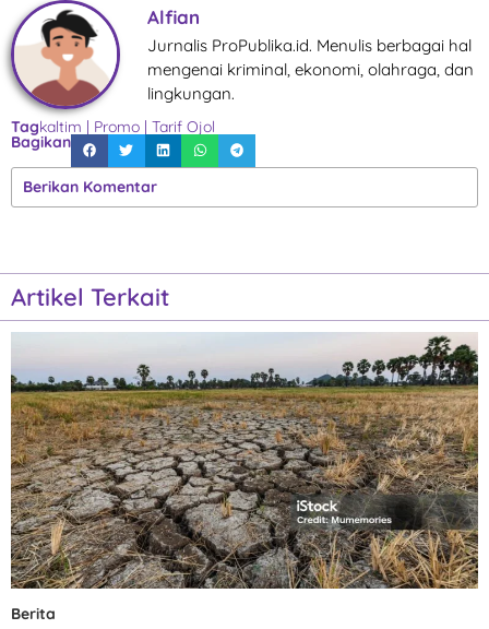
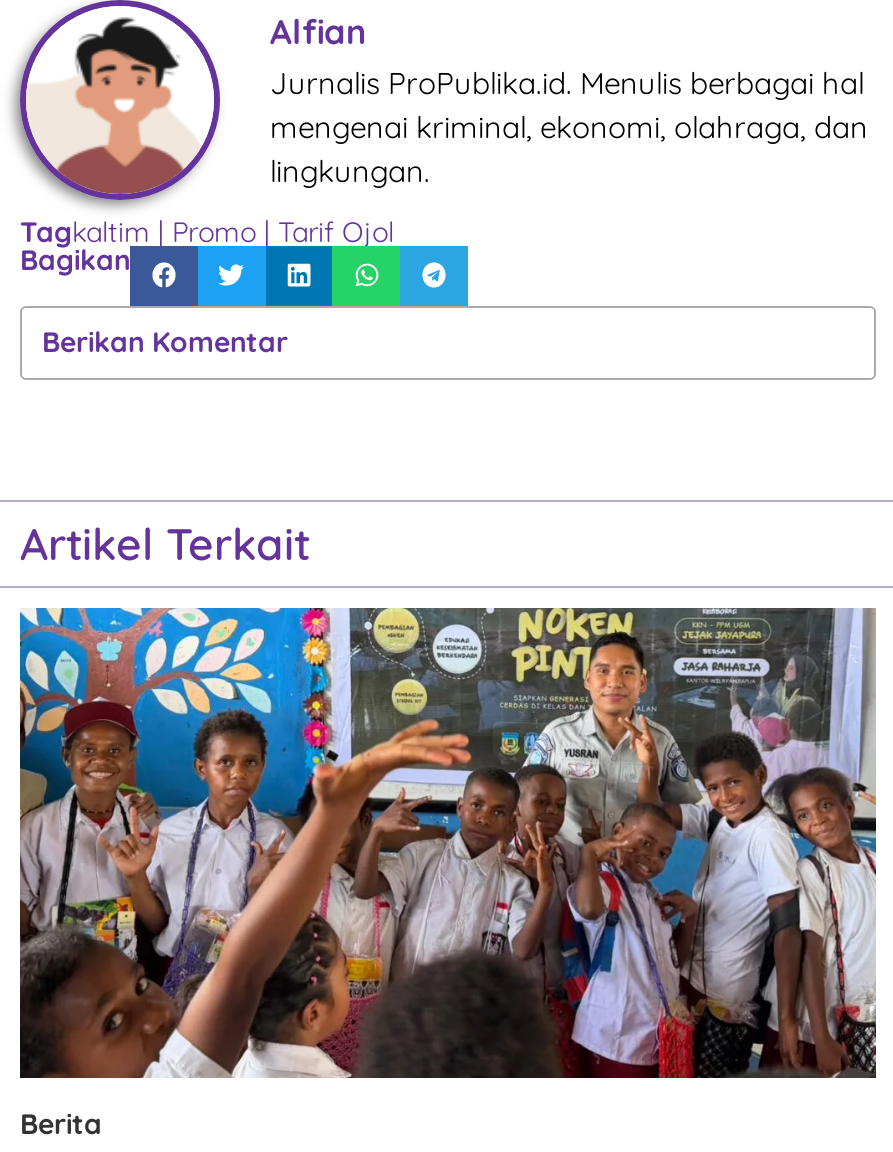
- [image]
+ [image]
